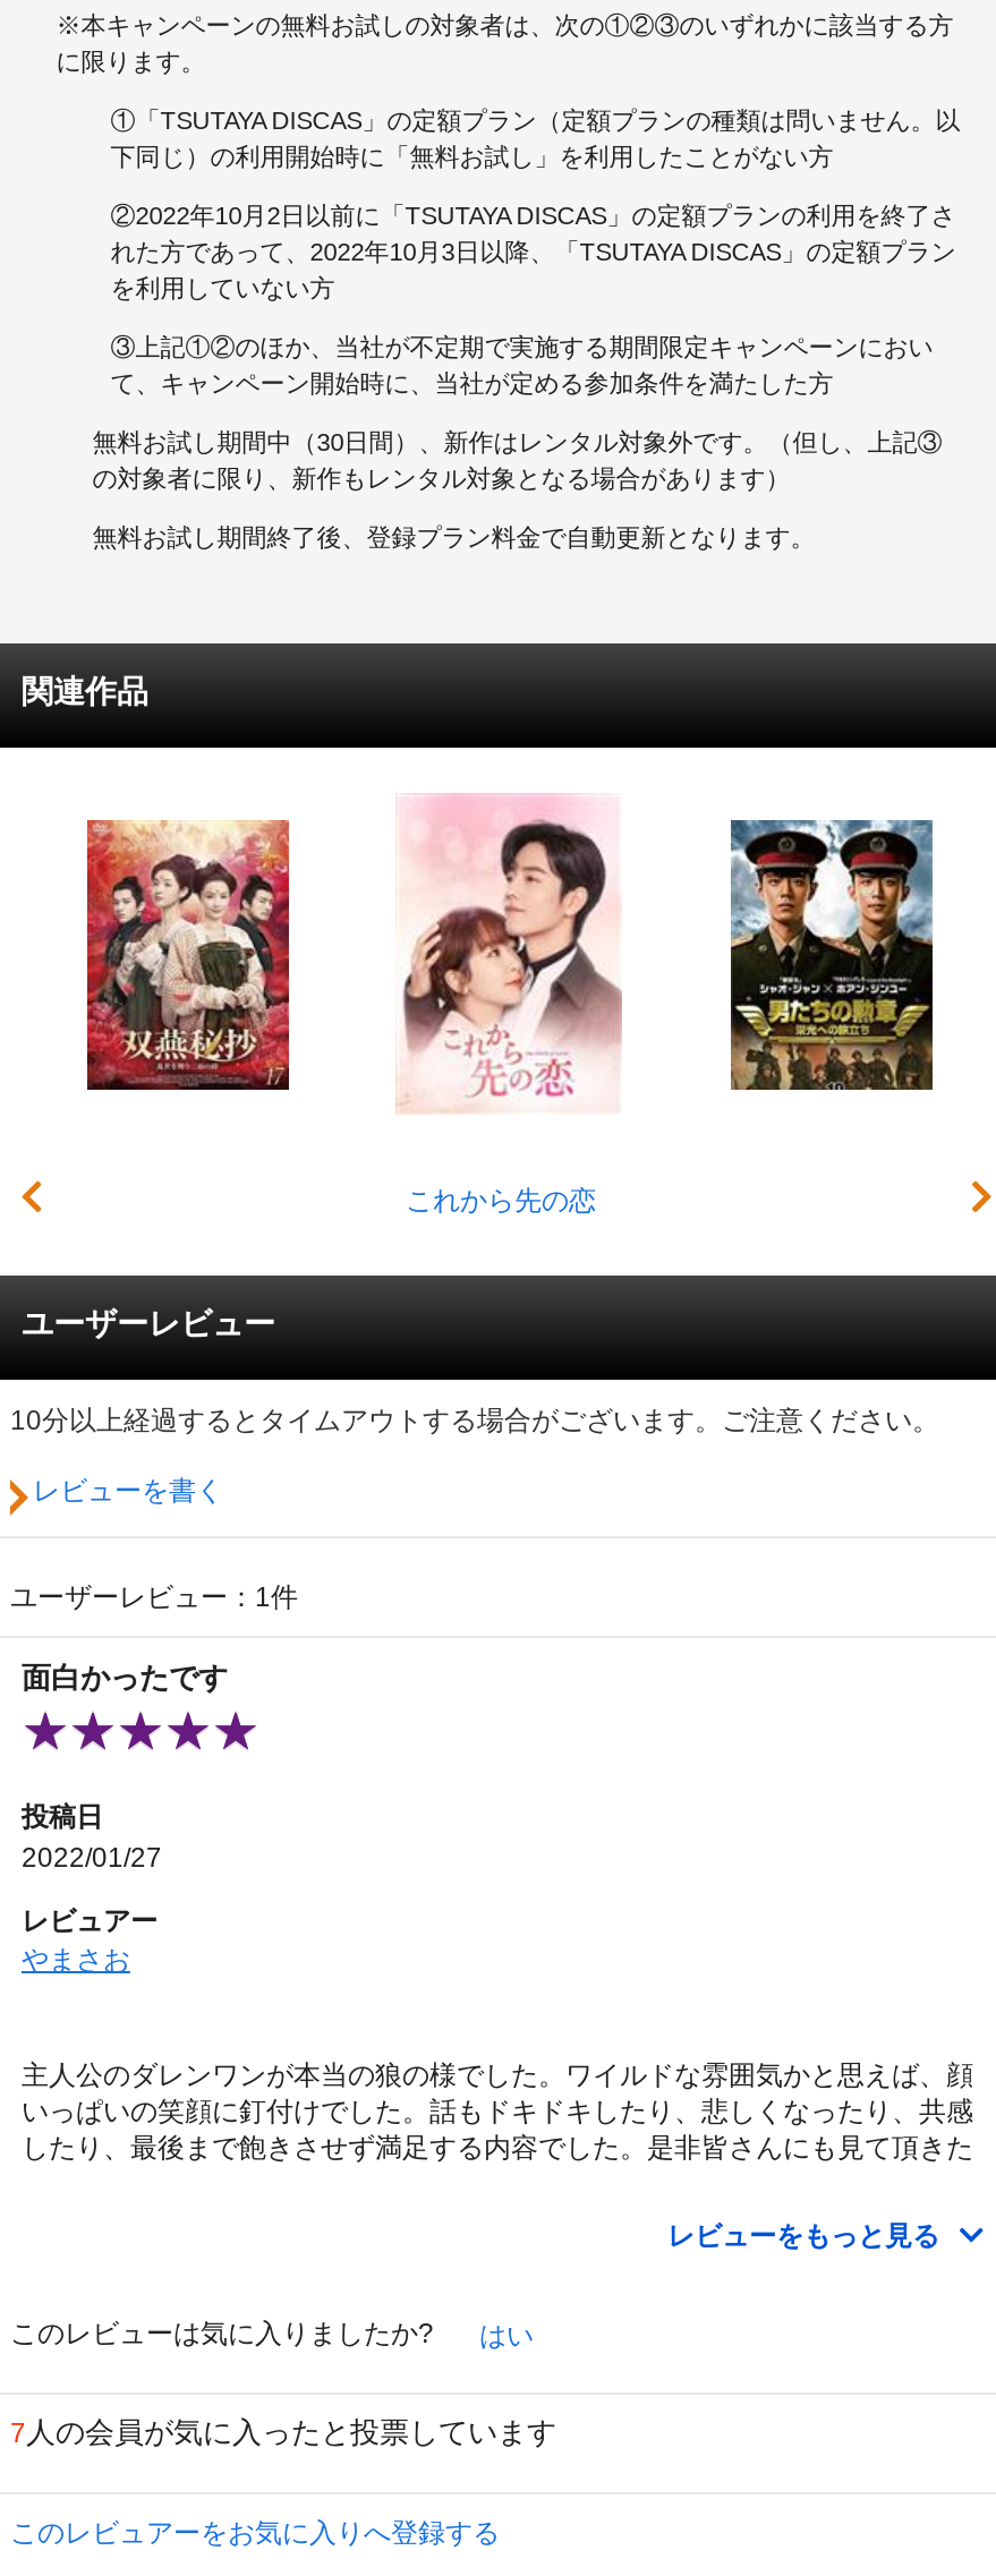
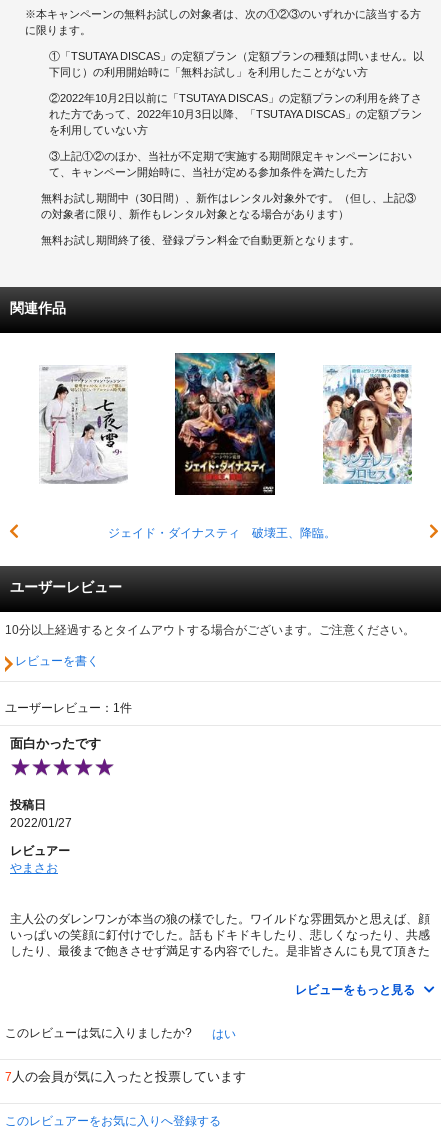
- [image]
- これから先の恋
+ [image]
+ ジェイド・ダイナスティ 破壊王、降臨。

- [image]
+ [image]

- [image]
+ [image]
